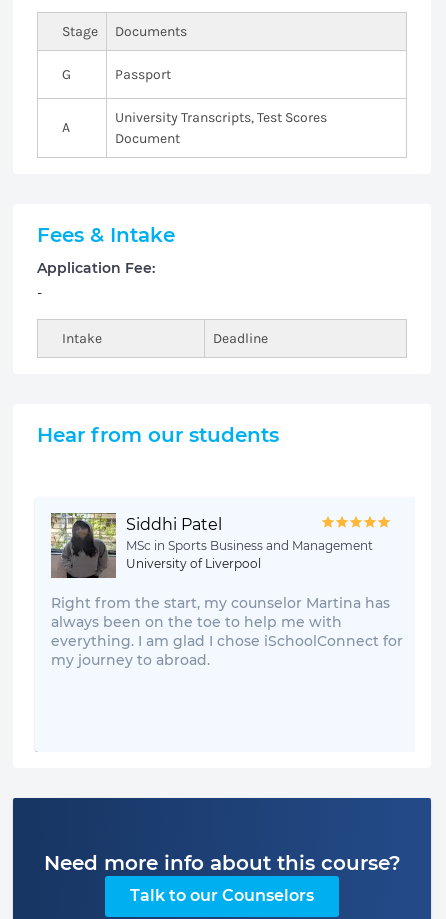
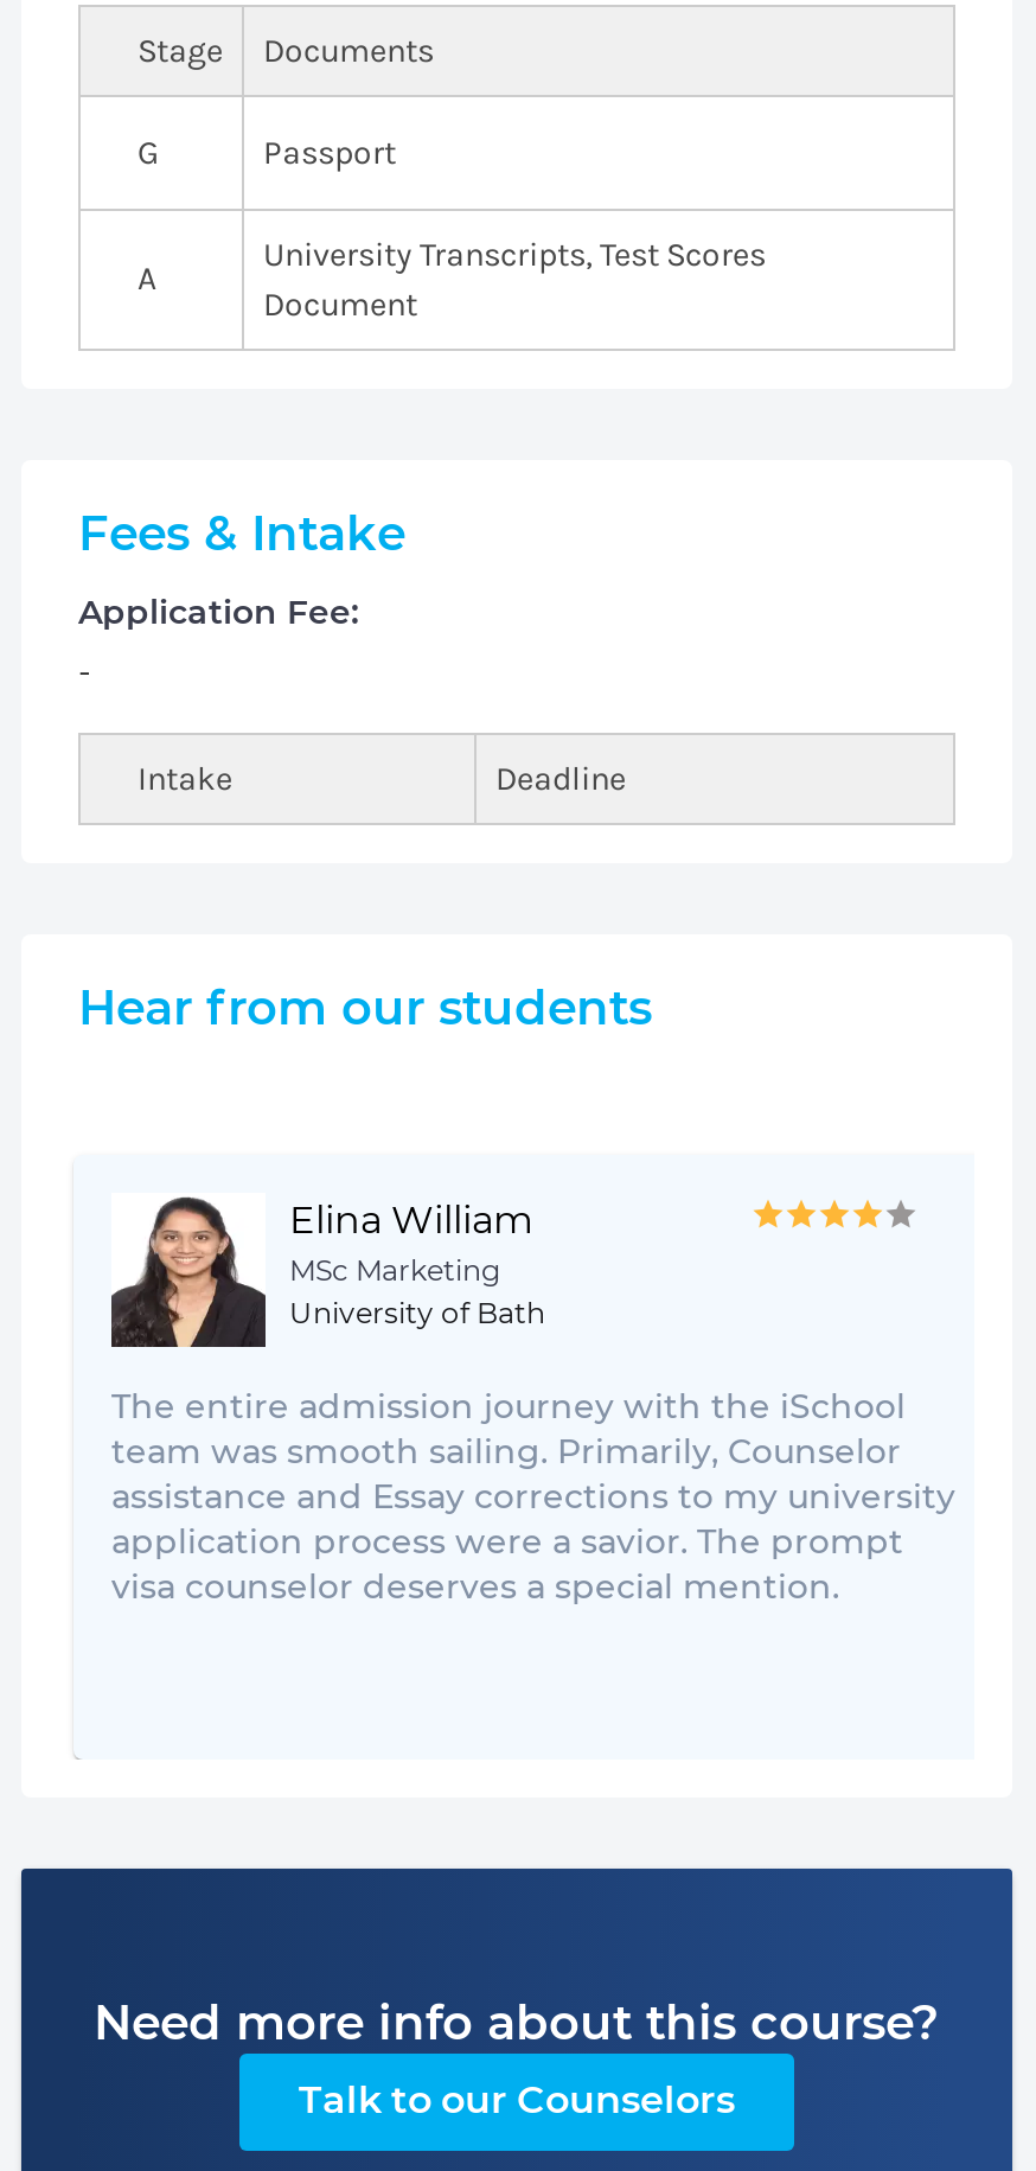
- [image]
- Siddhi Patel
- MSc in Sports Business and Management
- University of Liverpool
+ [image]
+ Elina William
+ MSc Marketing
+ University of Bath

- Right from the start, my counselor Martina has
- always been on the toe to help me with
- everything. I am glad I chose iSchoolConnect for
- my journey to abroad.
+ The entire admission journey with the iSchool
+ team was smooth sailing. Primarily, Counselor
+ assistance and Essay corrections to my university
+ application process were a savior. The prompt
+ visa counselor deserves a special mention.
